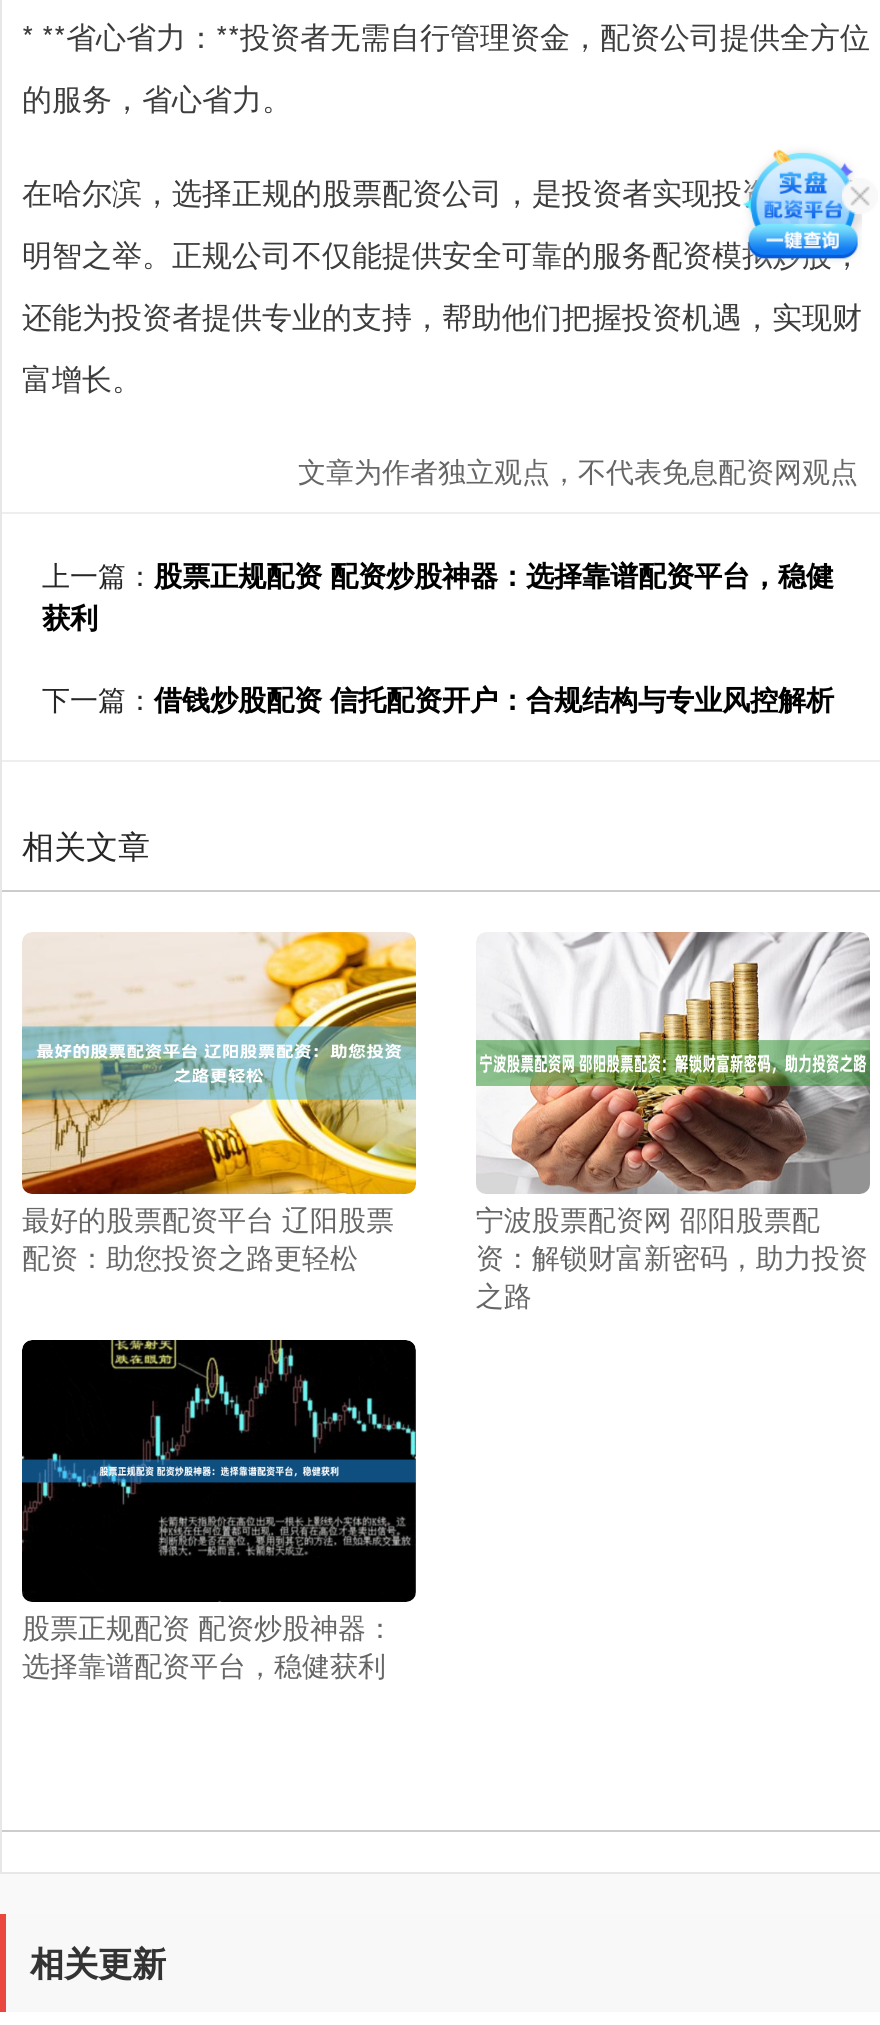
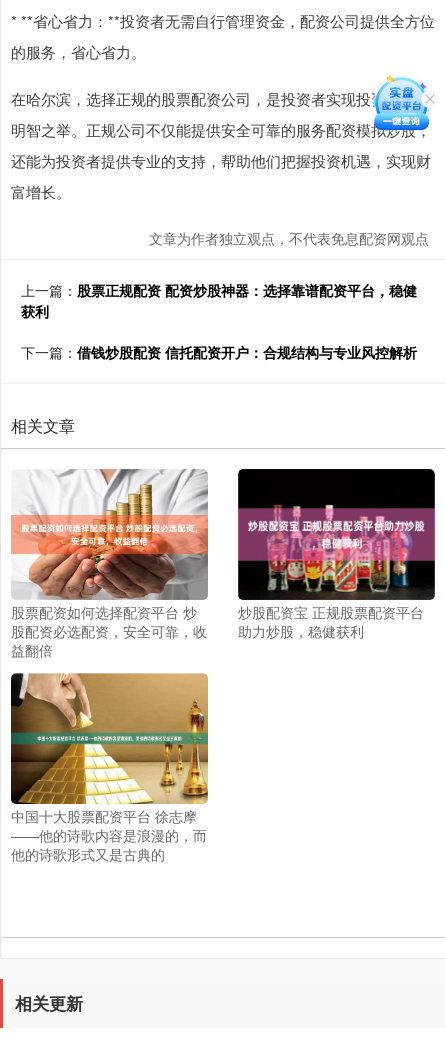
- [image]
- 最好的股票配资平台 辽阳股票
- 配资：助您投资之路更轻松
+ [image]
+ 股票配资如何选择配资平台 炒
+ 股配资必选配资，安全可靠，收
+ 益翻倍

- [image]
- 宁波股票配资网 邵阳股票配
- 资：解锁财富新密码，助力投资
- 之路
+ [image]
+ 炒股配资宝 正规股票配资平台
+ 助力炒股，稳健获利

- [image]
- 股票正规配资 配资炒股神器：
- 选择靠谱配资平台，稳健获利
+ [image]
+ 中国十大股票配资平台 徐志摩
+ ——他的诗歌内容是浪漫的，而
+ 他的诗歌形式又是古典的
